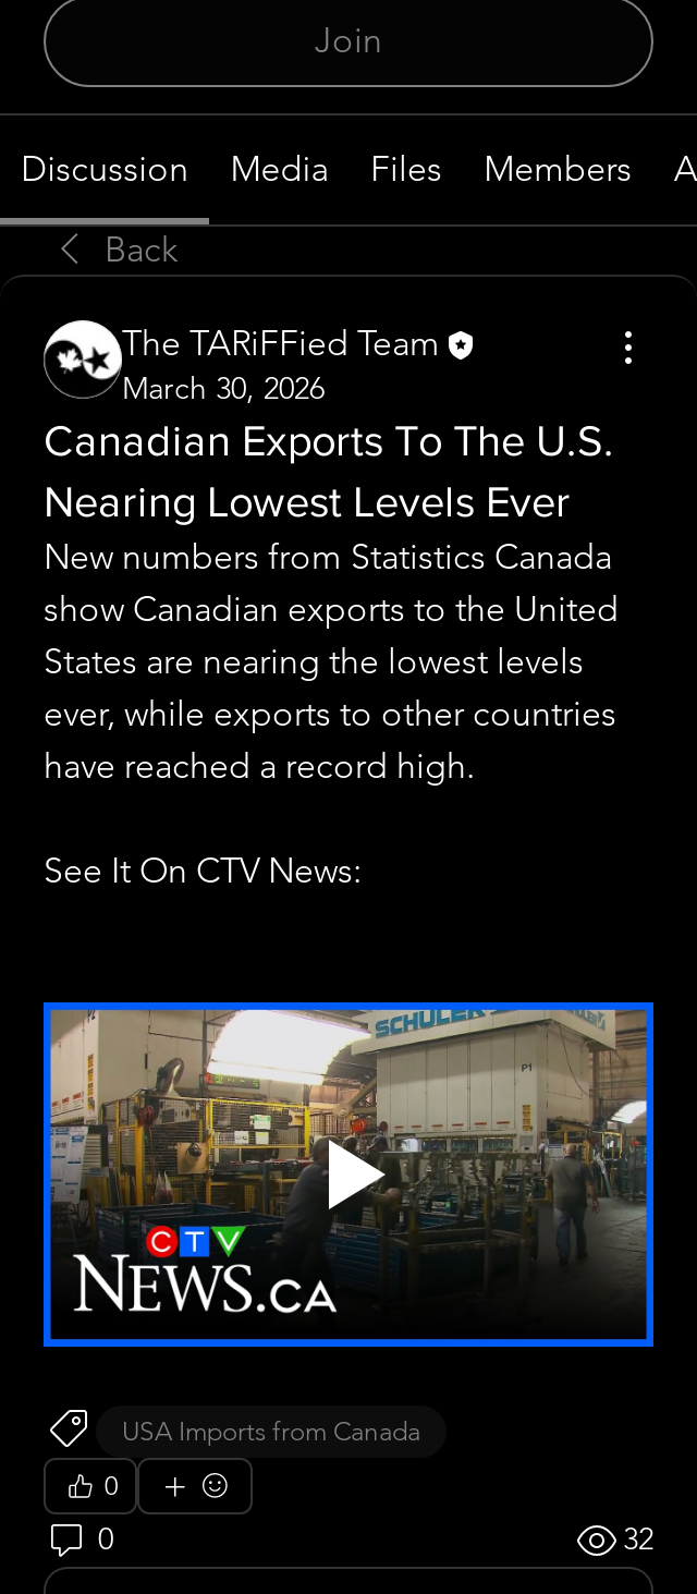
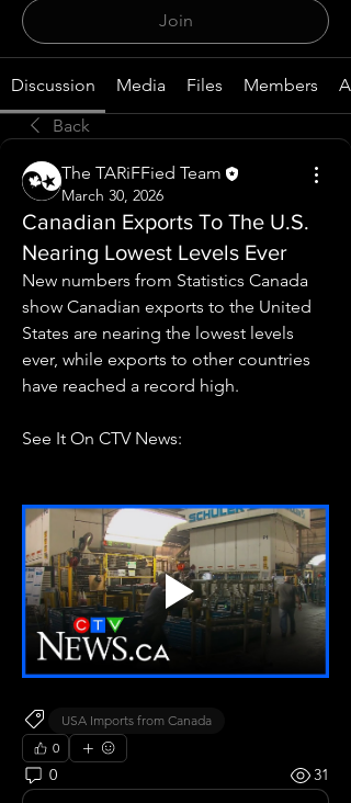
- 32
+ 31
